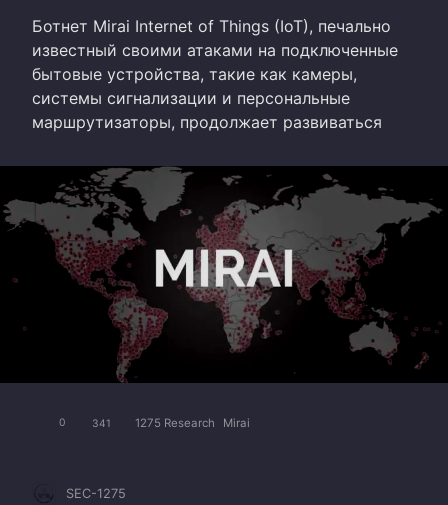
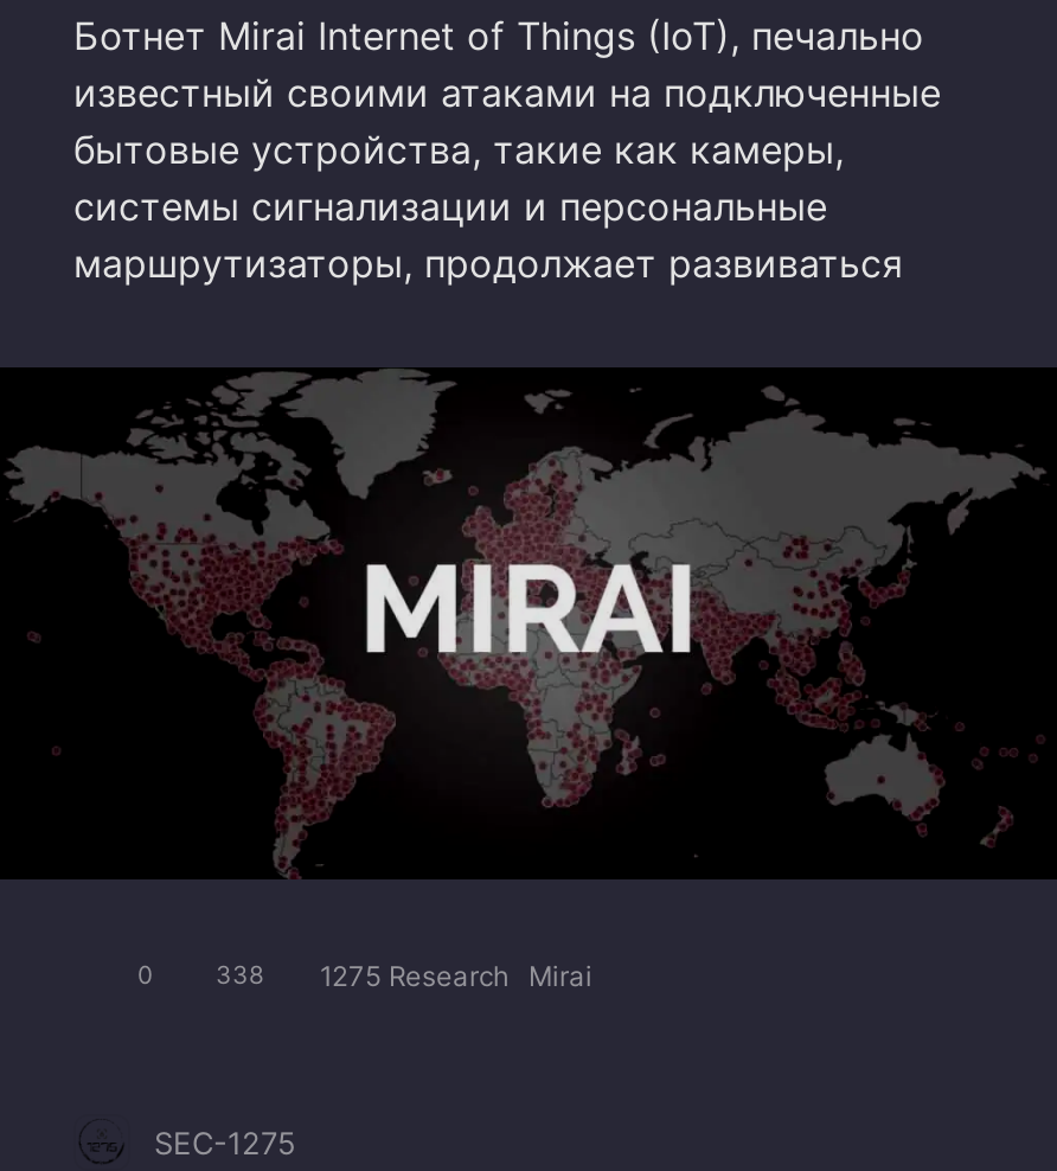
- 341 1275 Research Mirai
+ 338 1275 Research Mirai
